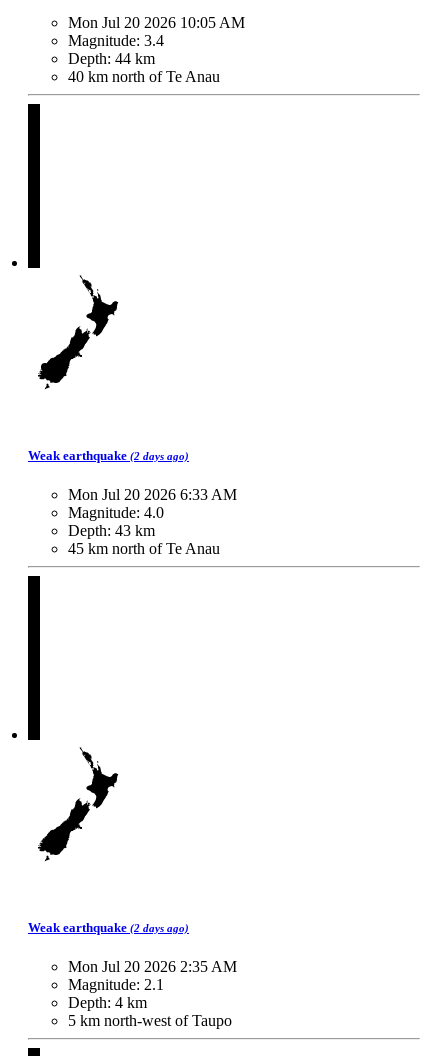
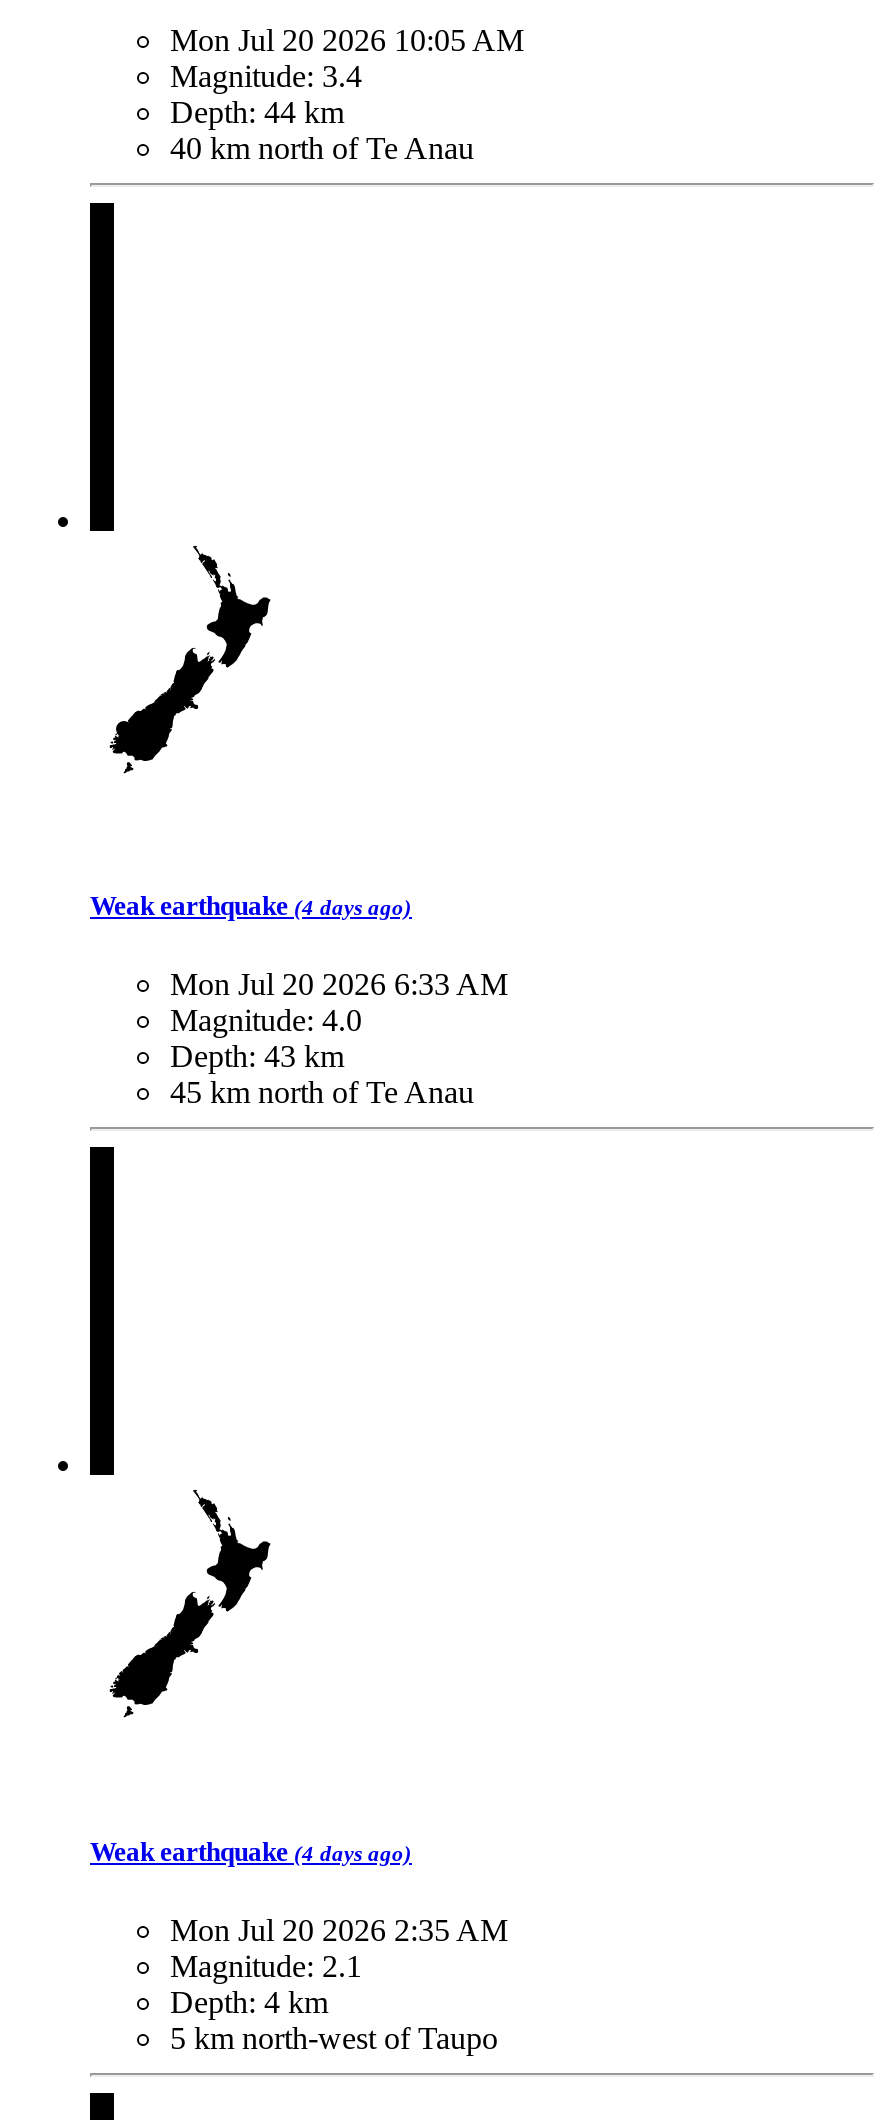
- Weak earthquake (2 days ago)
+ Weak earthquake (4 days ago)

- Weak earthquake (2 days ago)
+ Weak earthquake (4 days ago)
